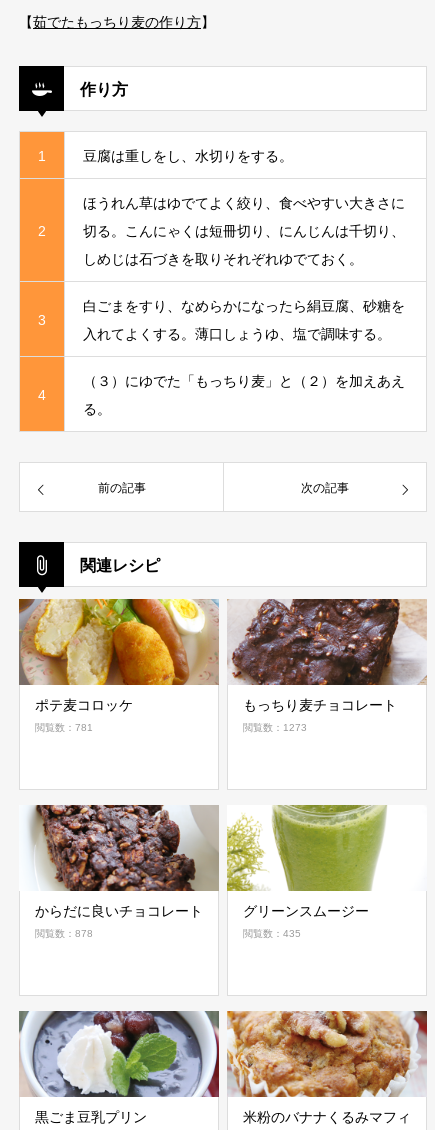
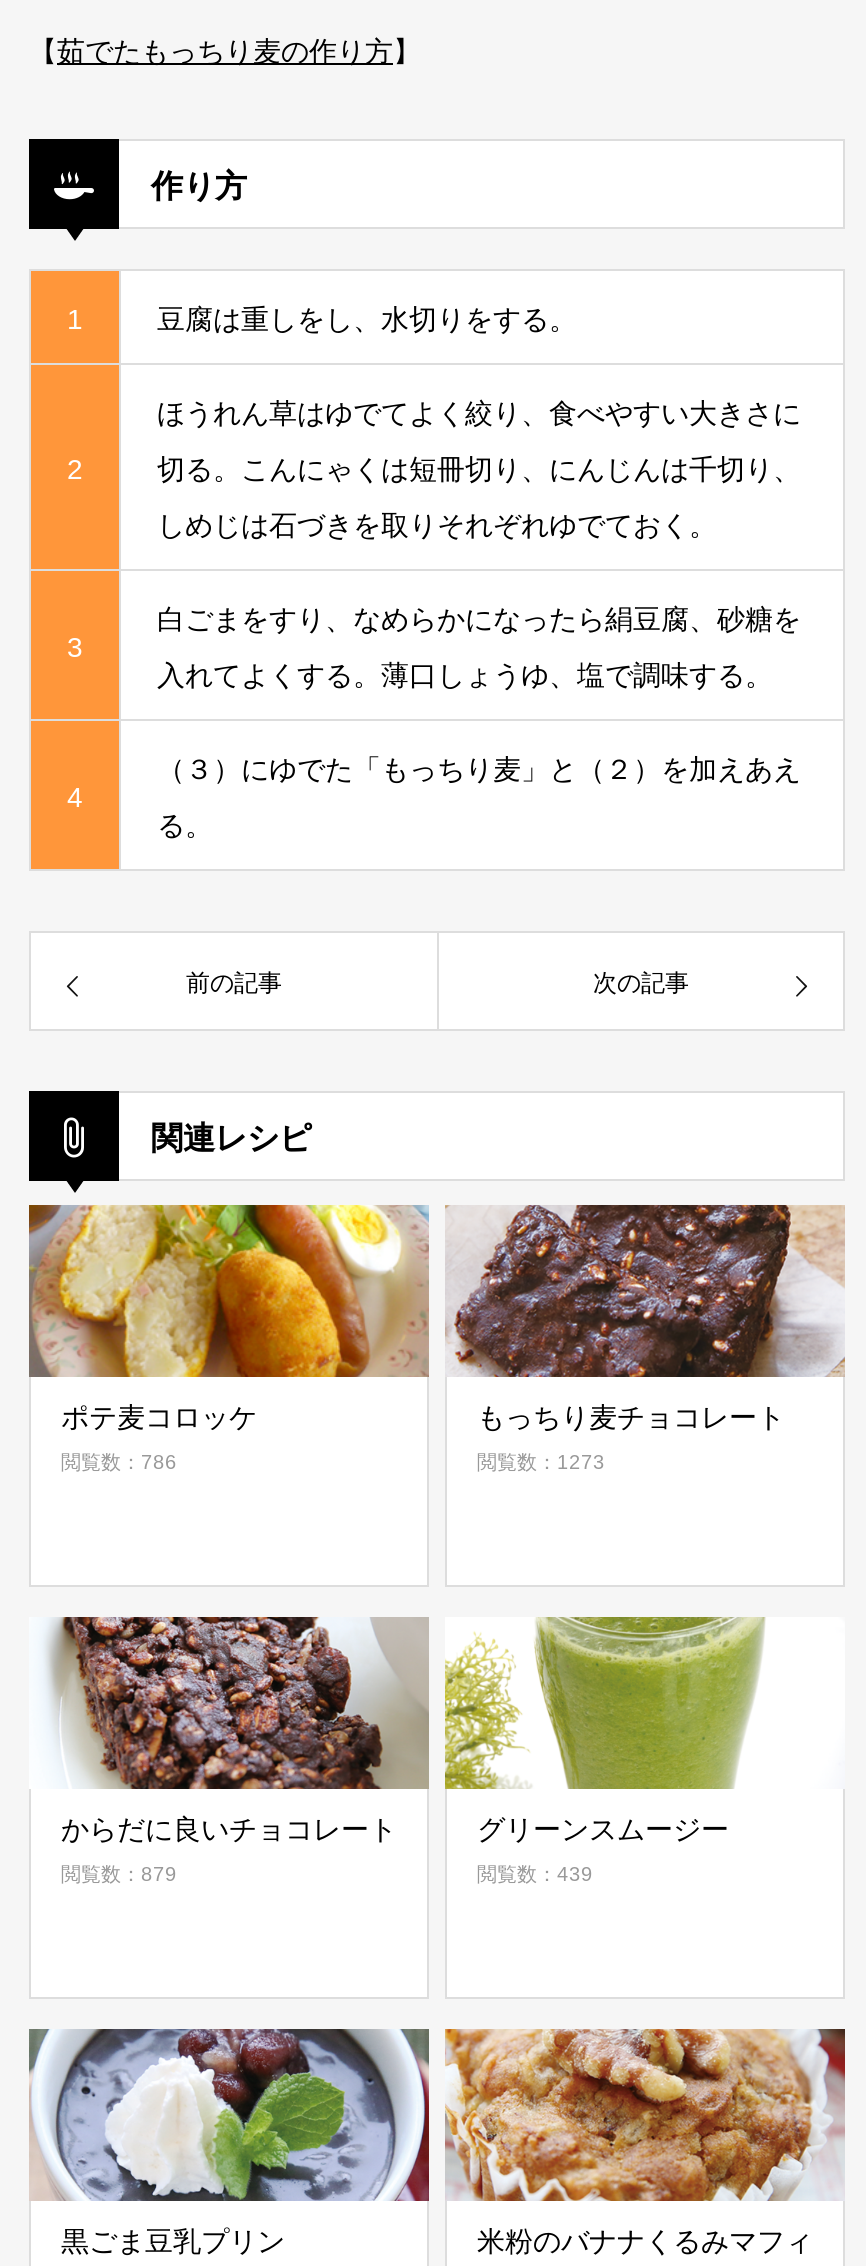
- 閲覧数：781
+ 閲覧数：786

- 閲覧数：878
+ 閲覧数：879

- 閲覧数：435
+ 閲覧数：439
